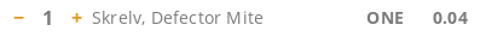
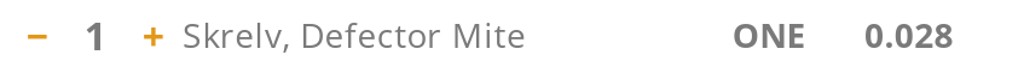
- ONE 0.04
+ ONE 0.028
